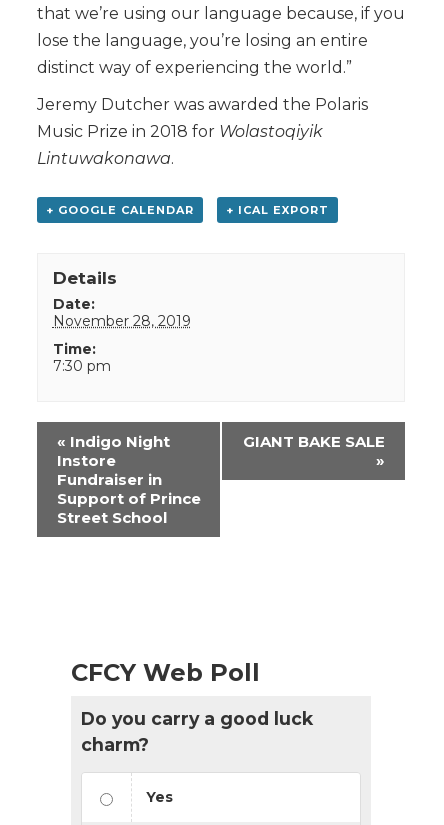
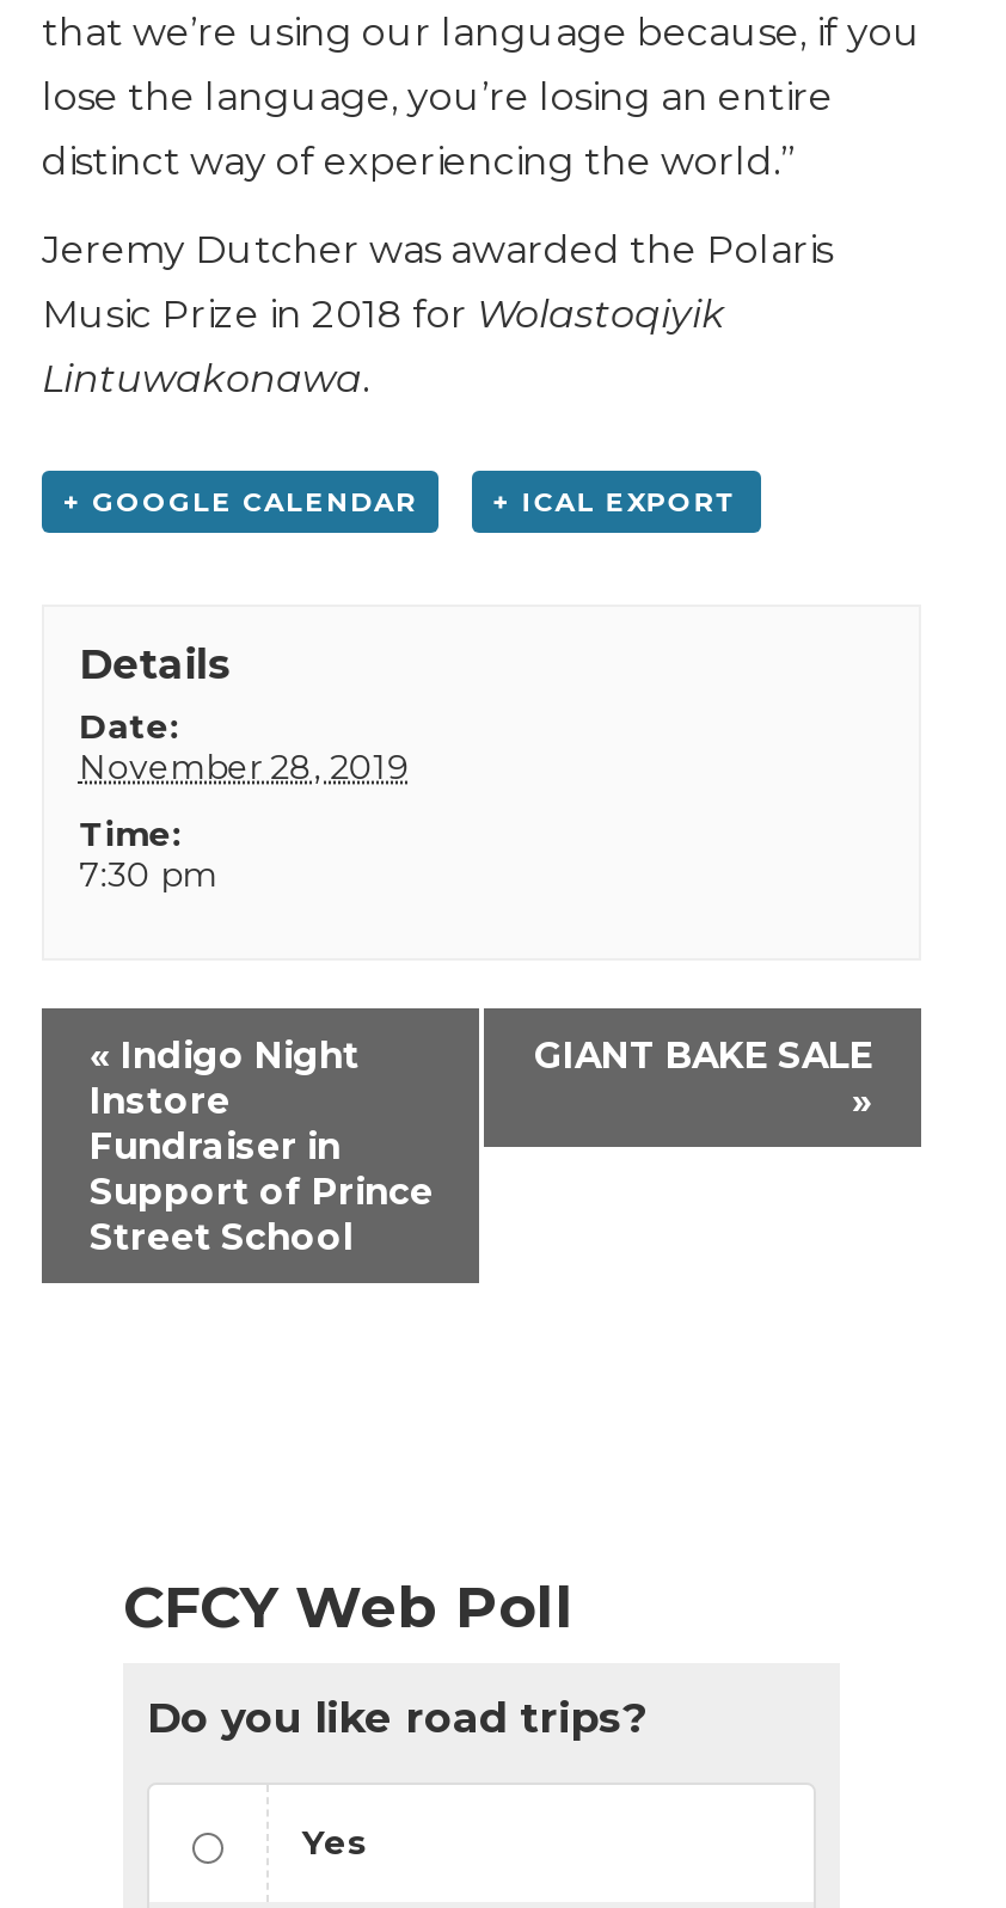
- Do you carry a good luck
- charm?
+ Do you like road trips?
